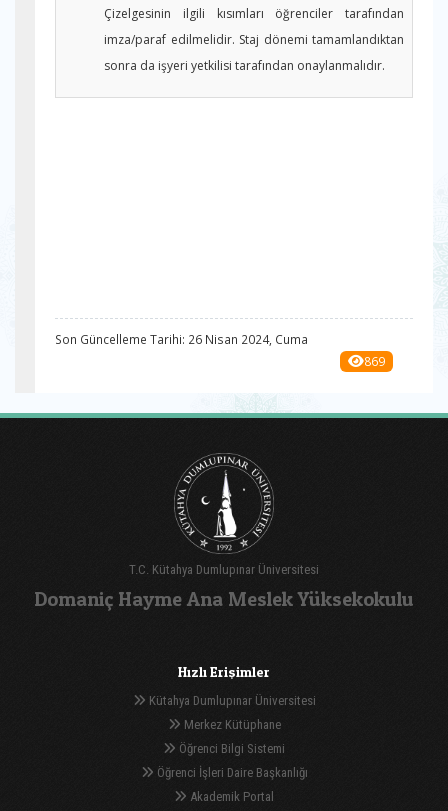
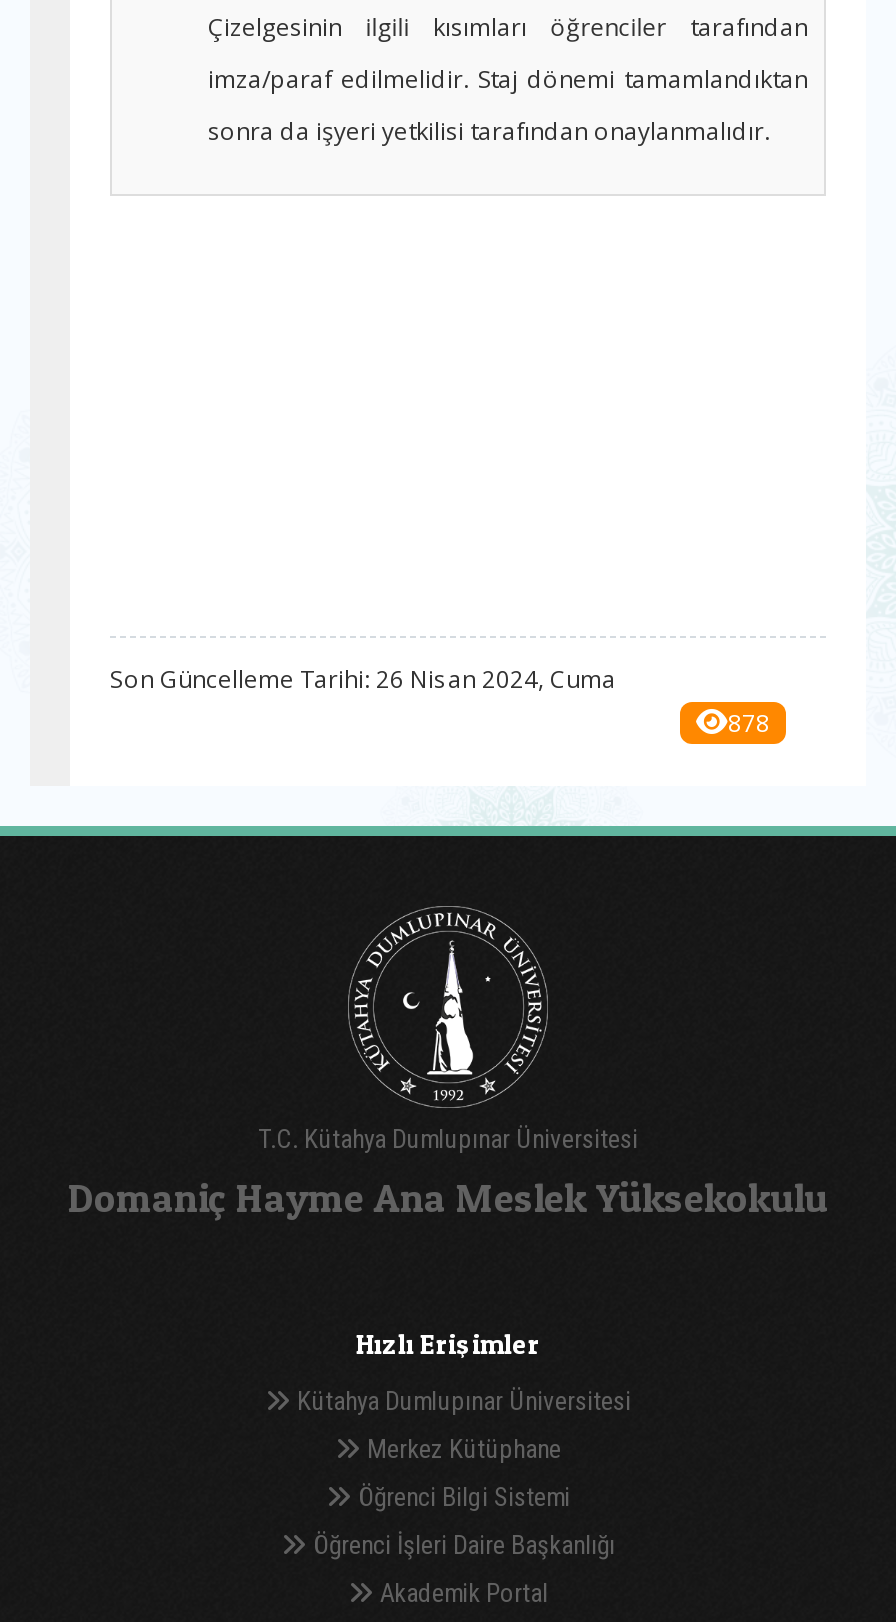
- 869
+ 878
